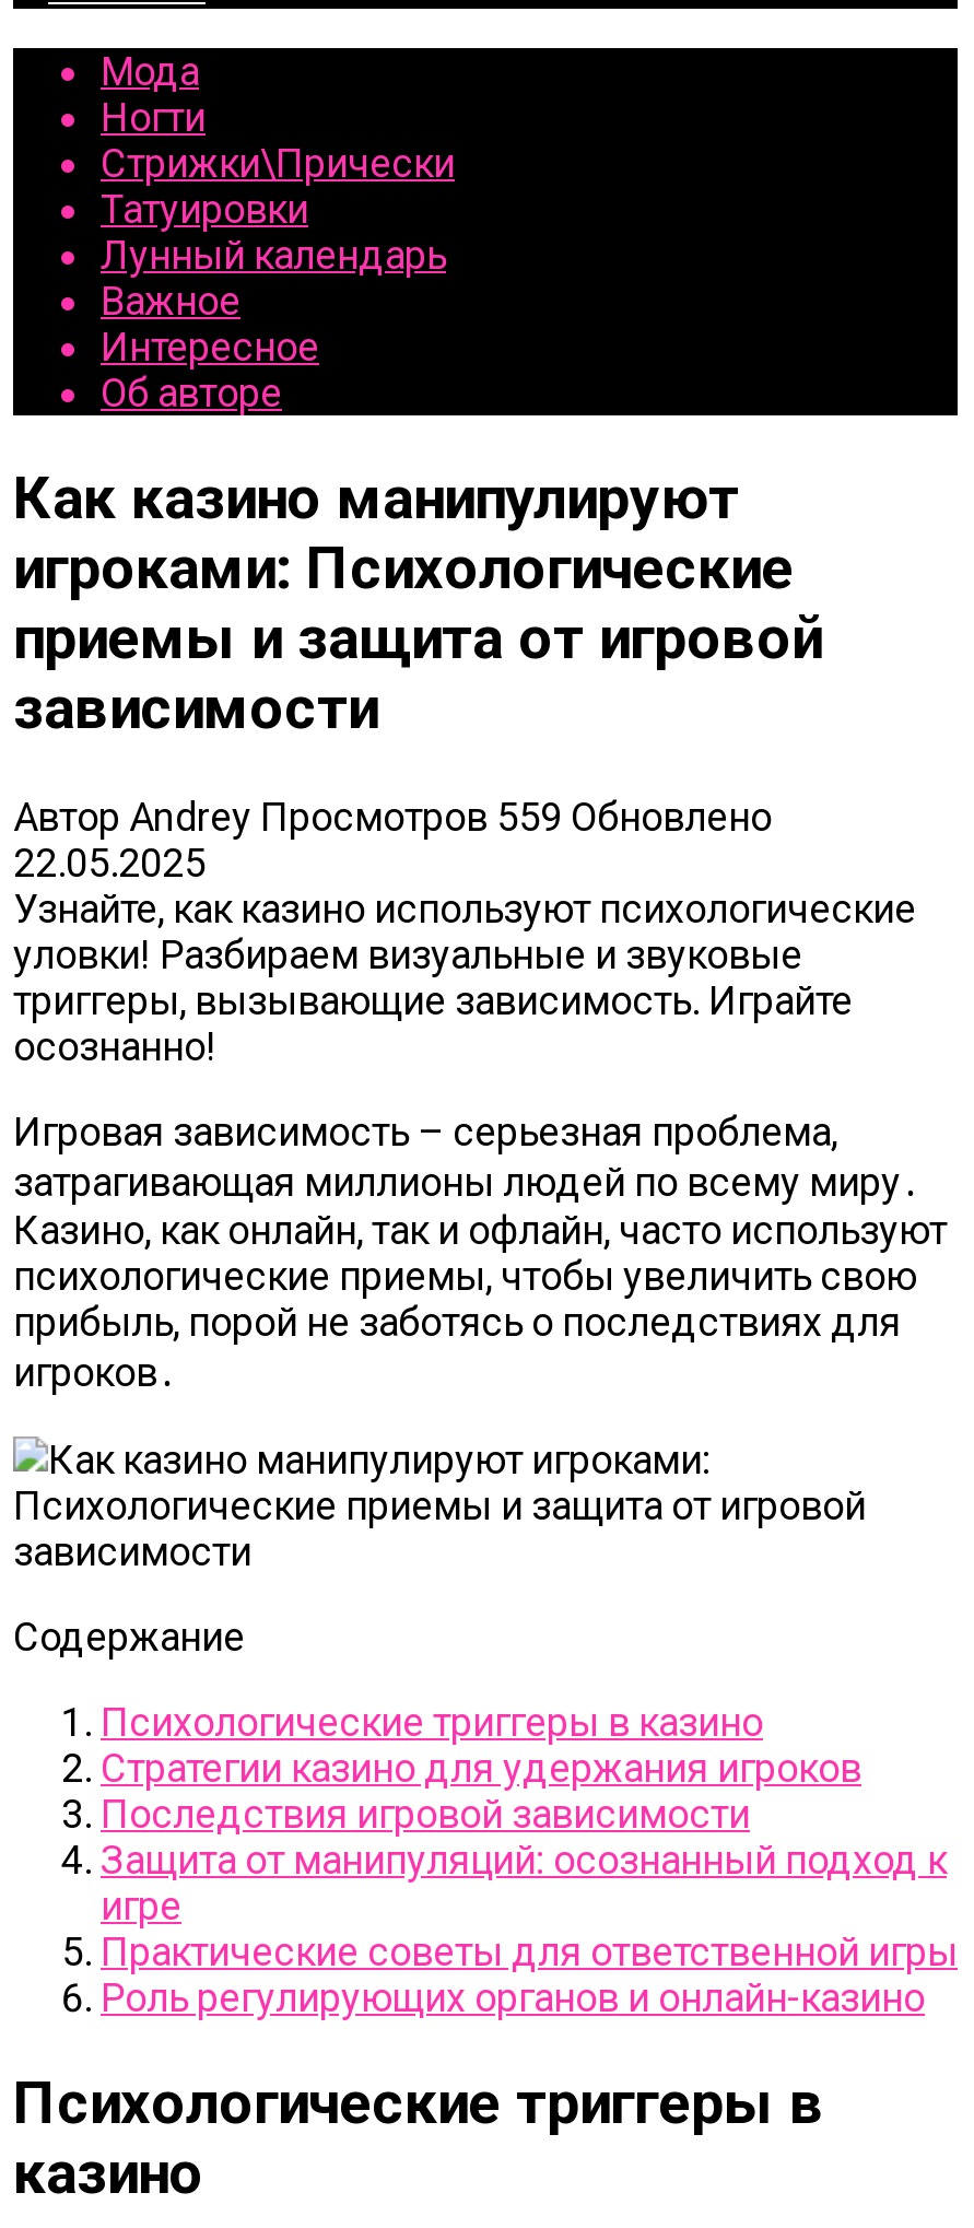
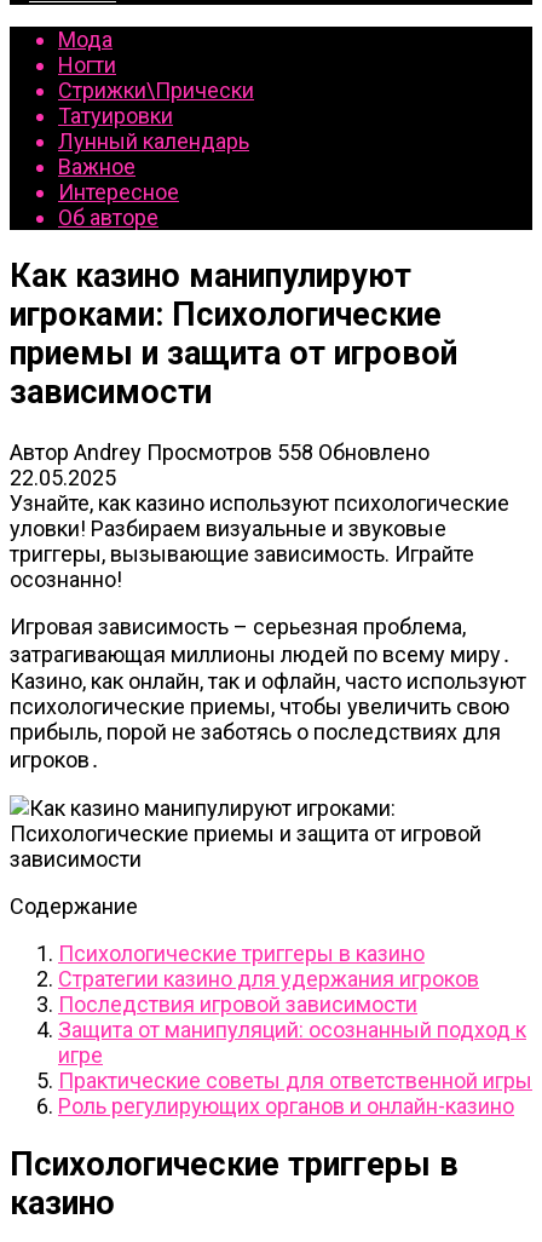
- Автор Andrey Просмотров 559 Обновлено
+ Автор Andrey Просмотров 558 Обновлено
